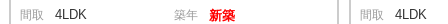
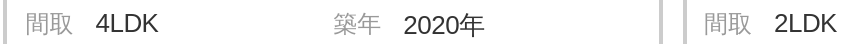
- 新築
+ 2020年

- 間取 4LDK
+ 間取 2LDK
